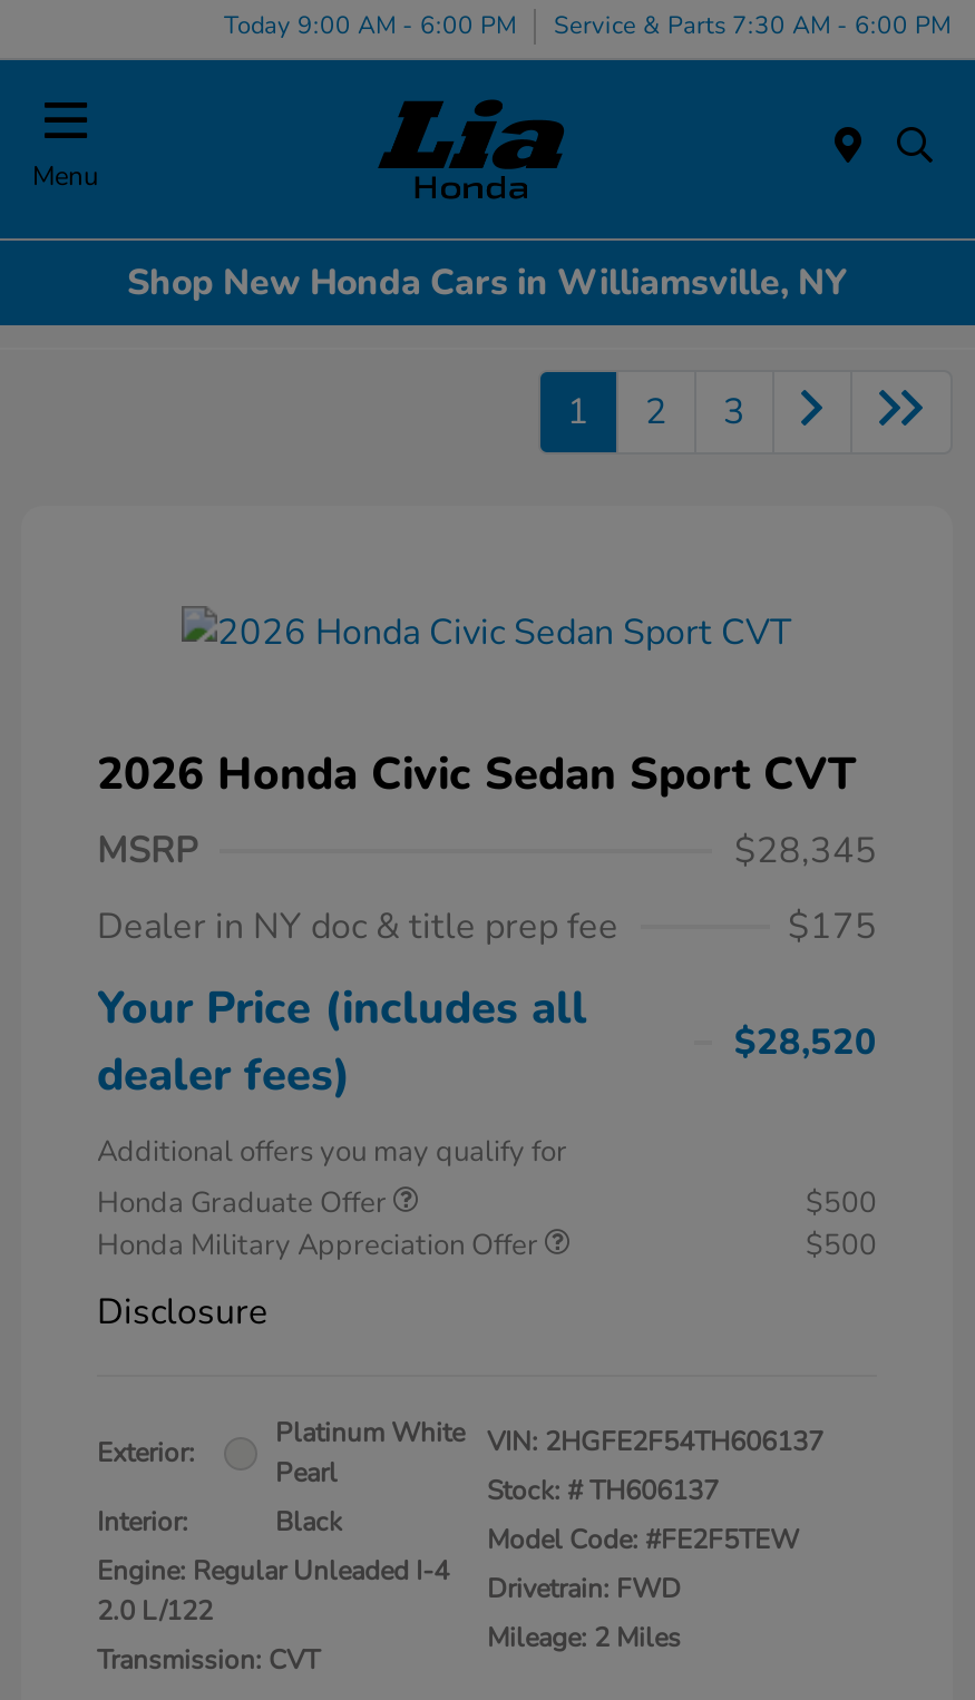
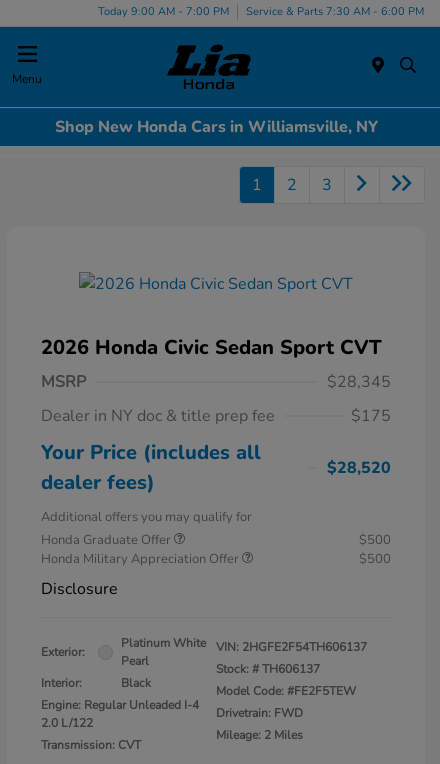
- Today 9:00 AM - 6:00 PM Service & Parts 7:30 AM - 6:00 PM
+ Today 9:00 AM - 7:00 PM Service & Parts 7:30 AM - 6:00 PM
